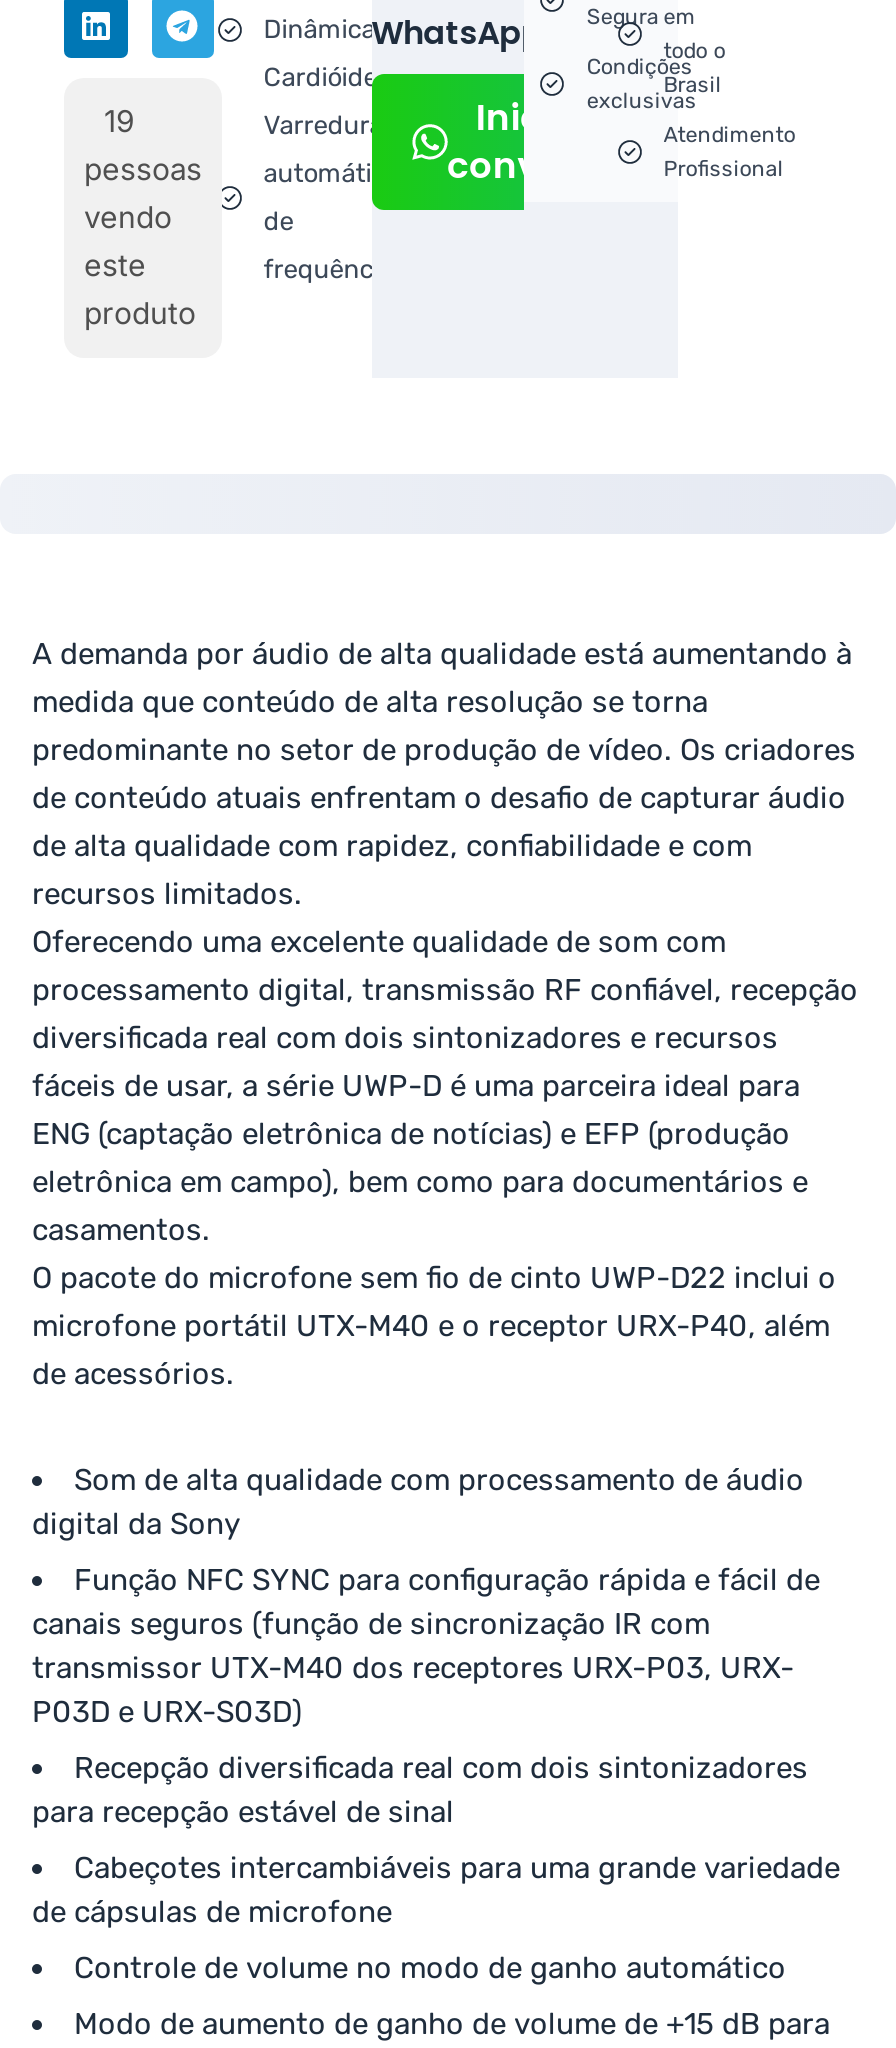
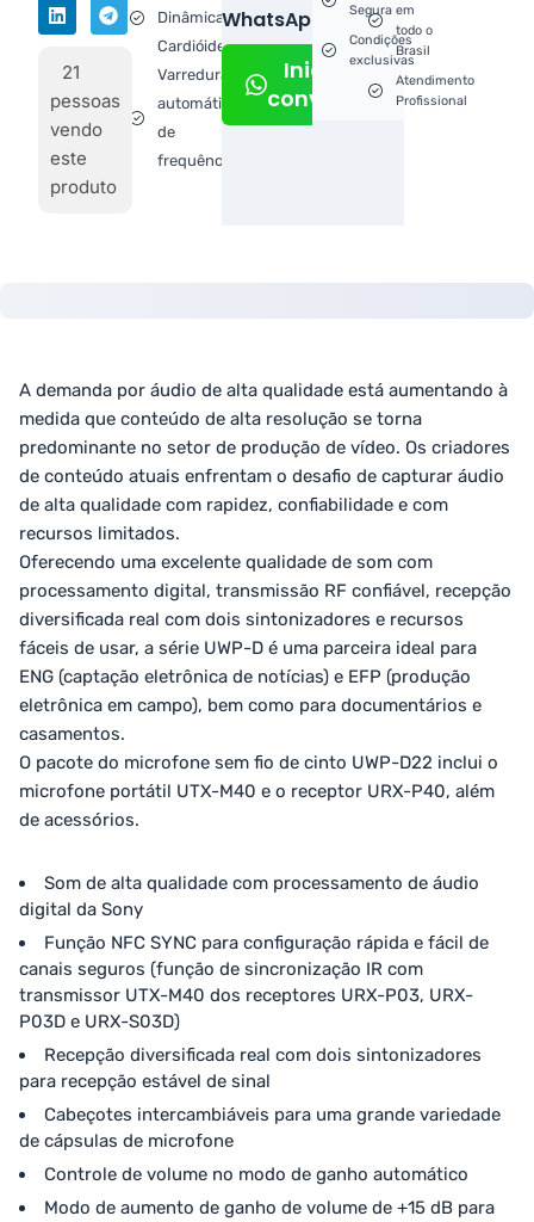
- 19
+ 21
